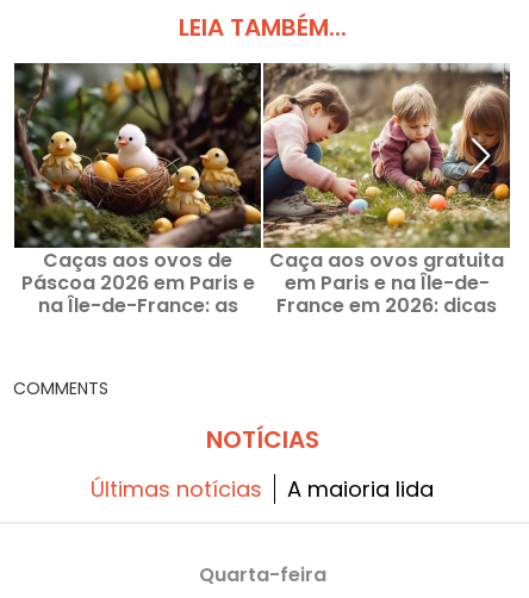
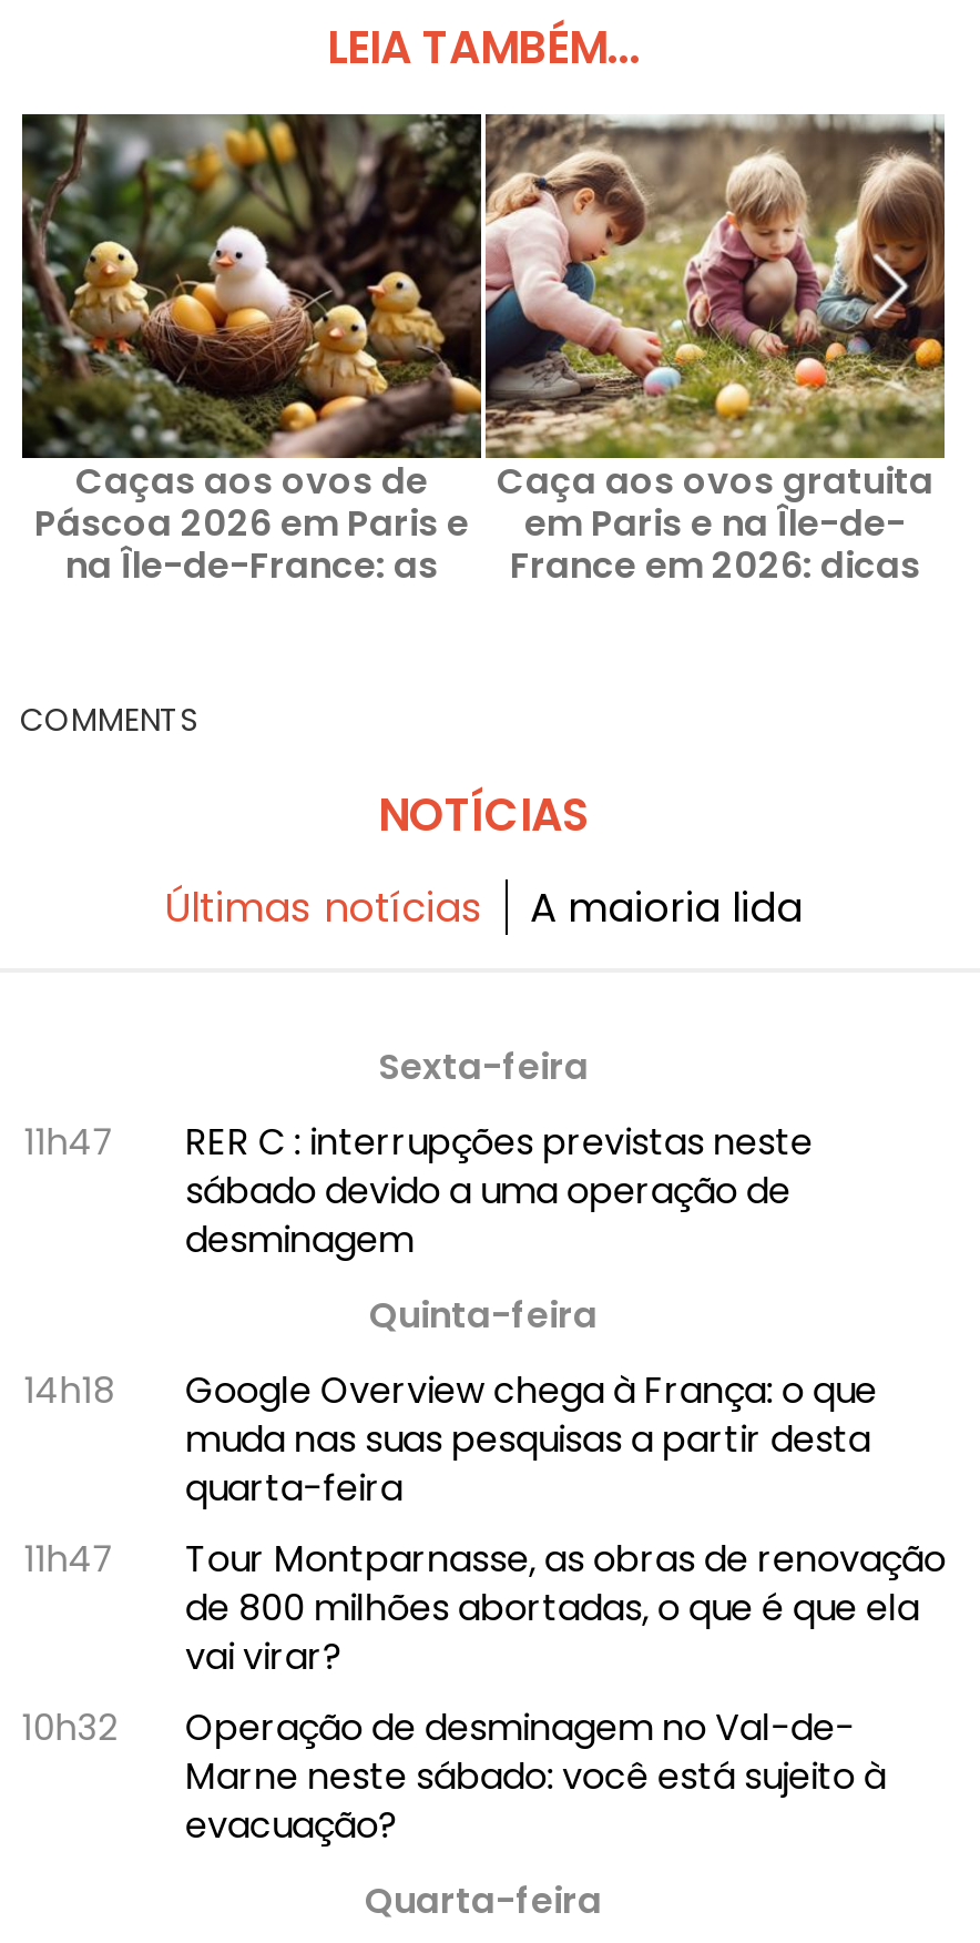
+ Sexta-feira
+ 11h47
+ RER C : interrupções previstas neste
+ sábado devido a uma operação de
+ desminagem
+ Quinta-feira
+ 14h18
+ Google Overview chega à França: o que
+ muda nas suas pesquisas a partir desta
+ quarta-feira
+ 11h47
+ Tour Montparnasse, as obras de renovação
+ de 800 milhões abortadas, o que é que ela
+ vai virar?
+ 10h32
+ Operação de desminagem no Val-de-
+ Marne neste sábado: você está sujeito à
+ evacuação?
